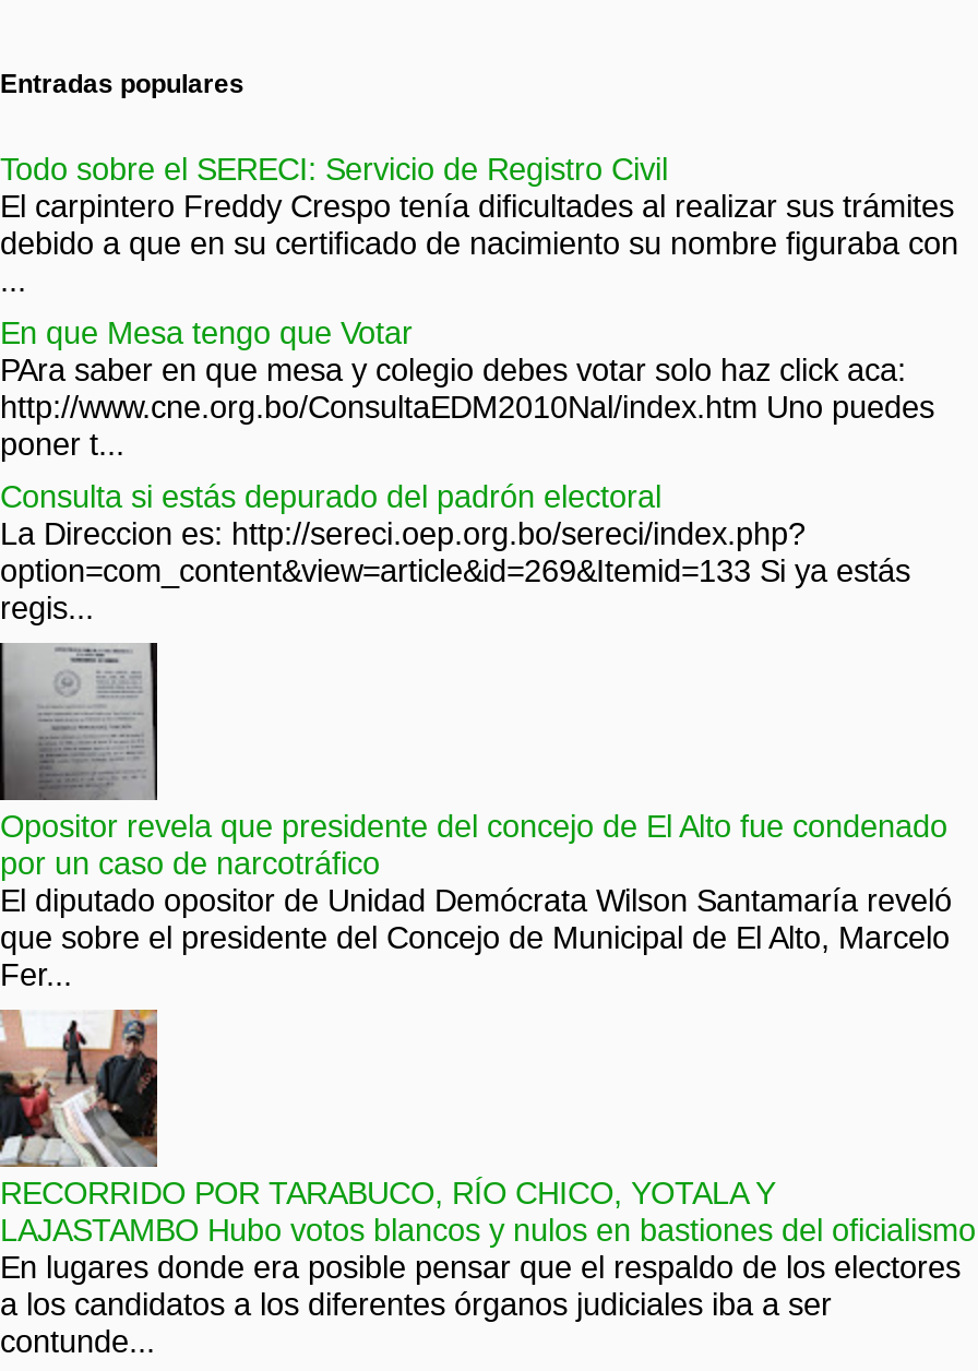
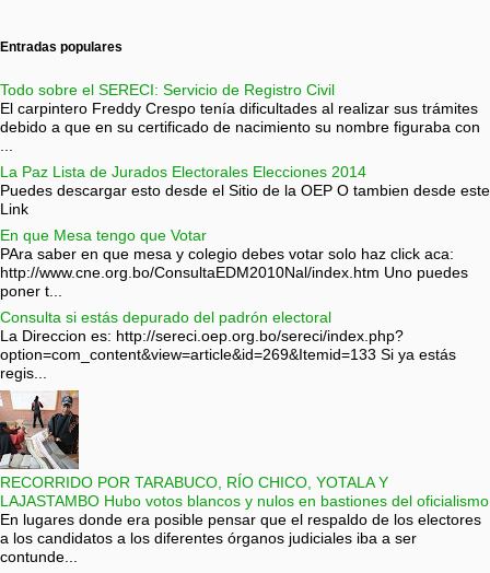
+ La Paz Lista de Jurados Electorales Elecciones 2014
+ Puedes descargar esto desde el Sitio de la OEP O tambien desde este
+ Link

moved down: En que Mesa tengo que Votar | PAra saber en que mesa y colegio debes votar solo haz click aca: | http://www.cne.org.bo/ConsultaEDM2010Nal/index.htm Uno puedes | poner t... | Consulta si estás depurado del padrón electoral | La Direccion es: http://sereci.oep.org.bo/sereci/index.php? | option=com_content&view=article&id=269&Itemid=133 Si ya estás | regis...

- [image]
- Opositor revela que presidente del concejo de El Alto fue condenado
- por un caso de narcotráfico
- El diputado opositor de Unidad Demócrata Wilson Santamaría reveló
- que sobre el presidente del Concejo de Municipal de El Alto, Marcelo
- Fer...
